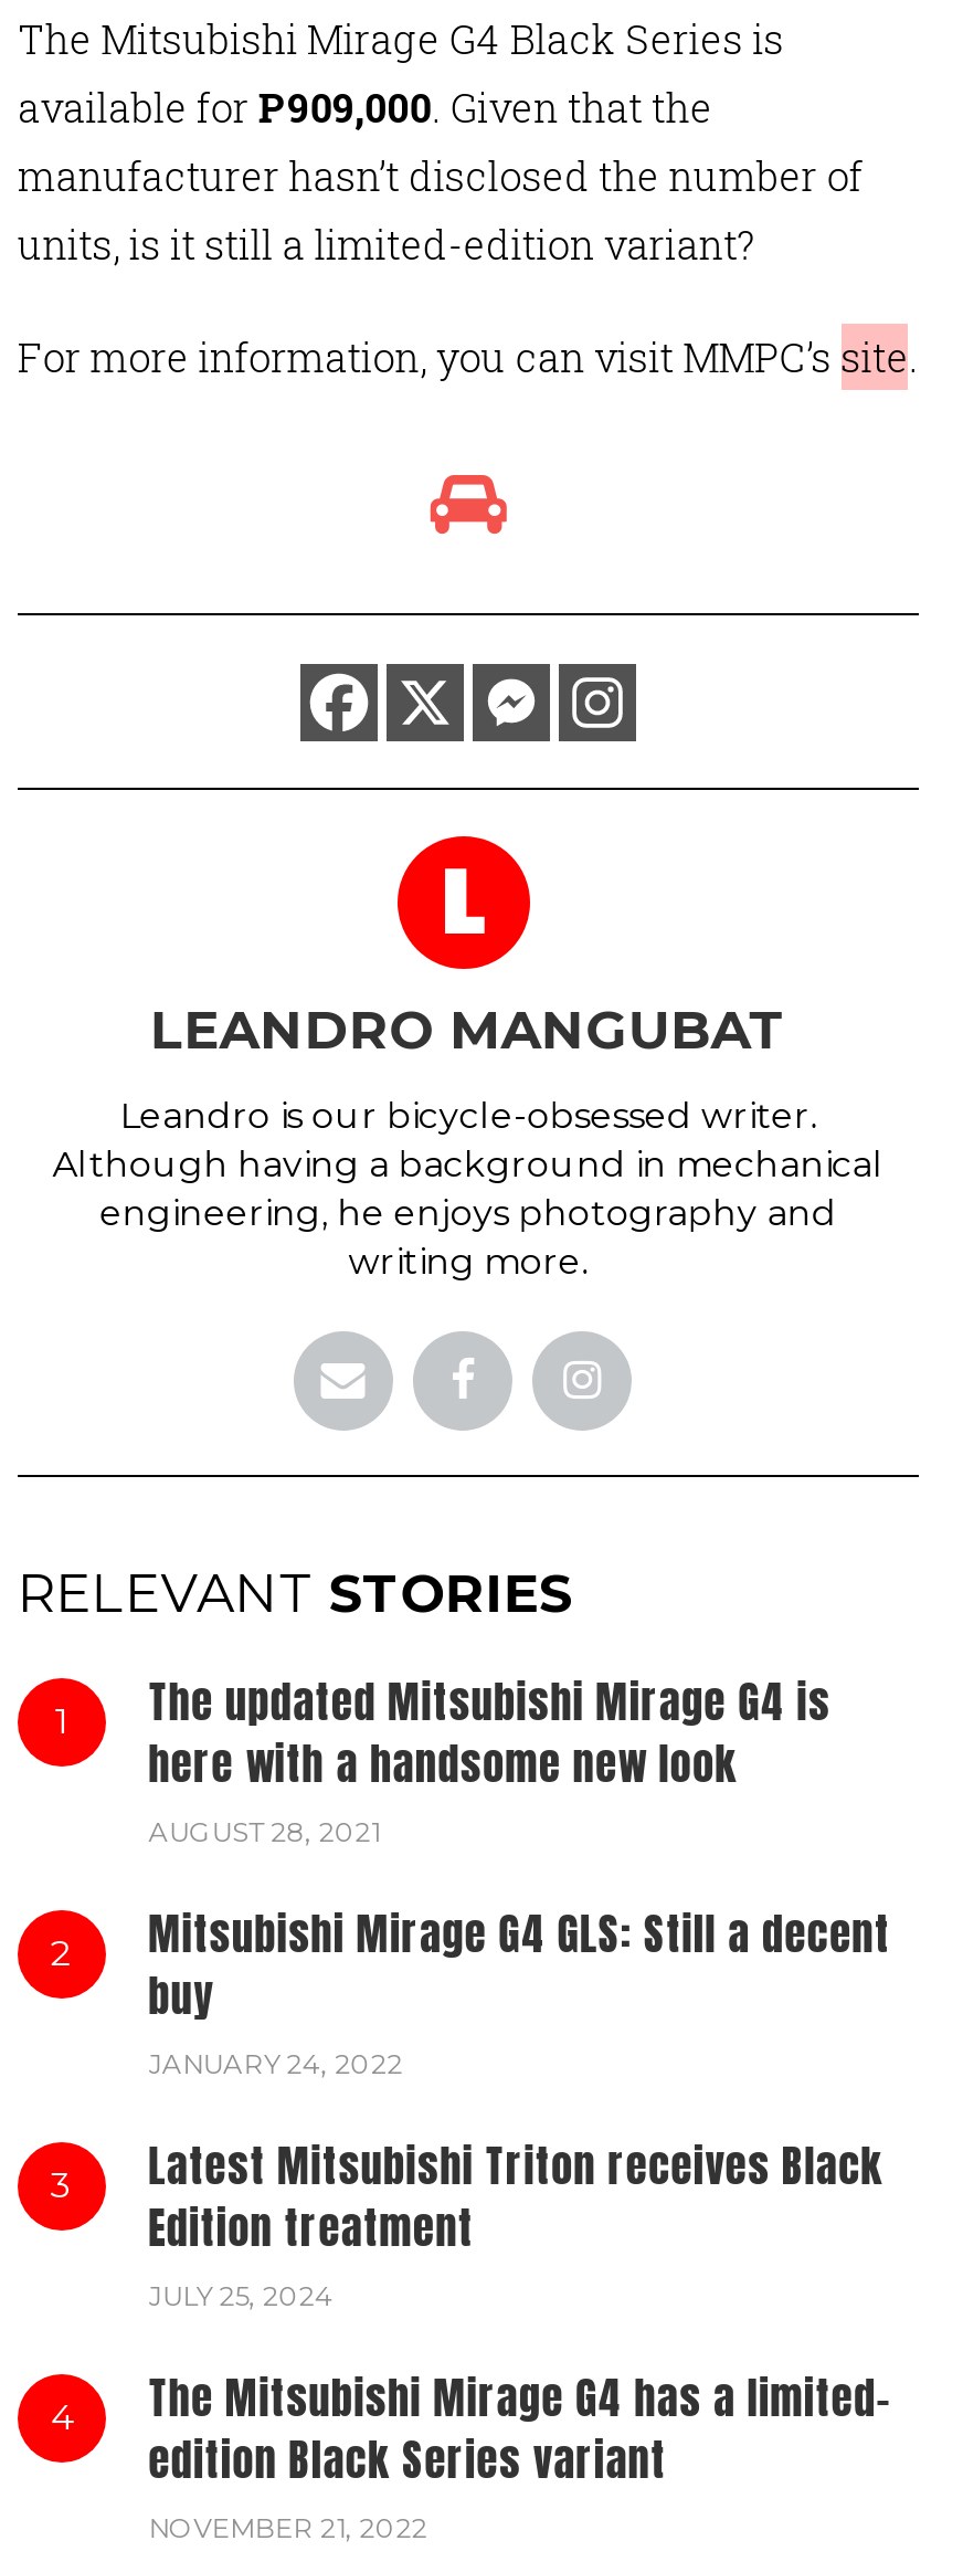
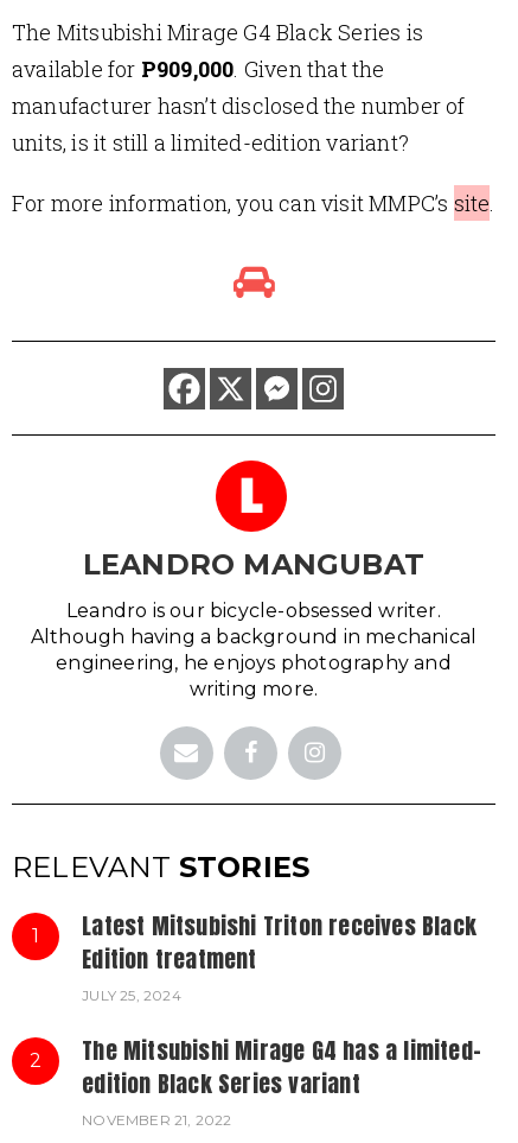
- The updated Mitsubishi Mirage G4 is
- here with a handsome new look
- AUGUST 28, 2021
- 2
- Mitsubishi Mirage G4 GLS: Still a decent
- buy
- JANUARY 24, 2022
- 3

- 4 The Mitsubishi Mirage G4 has a limited-
+ 2 The Mitsubishi Mirage G4 has a limited-
